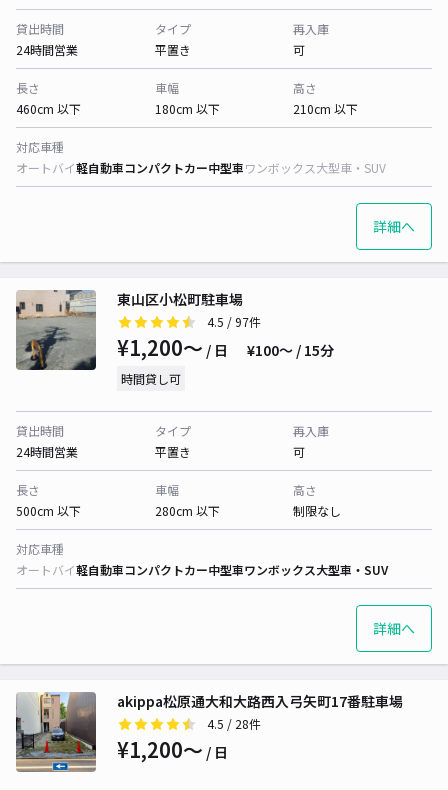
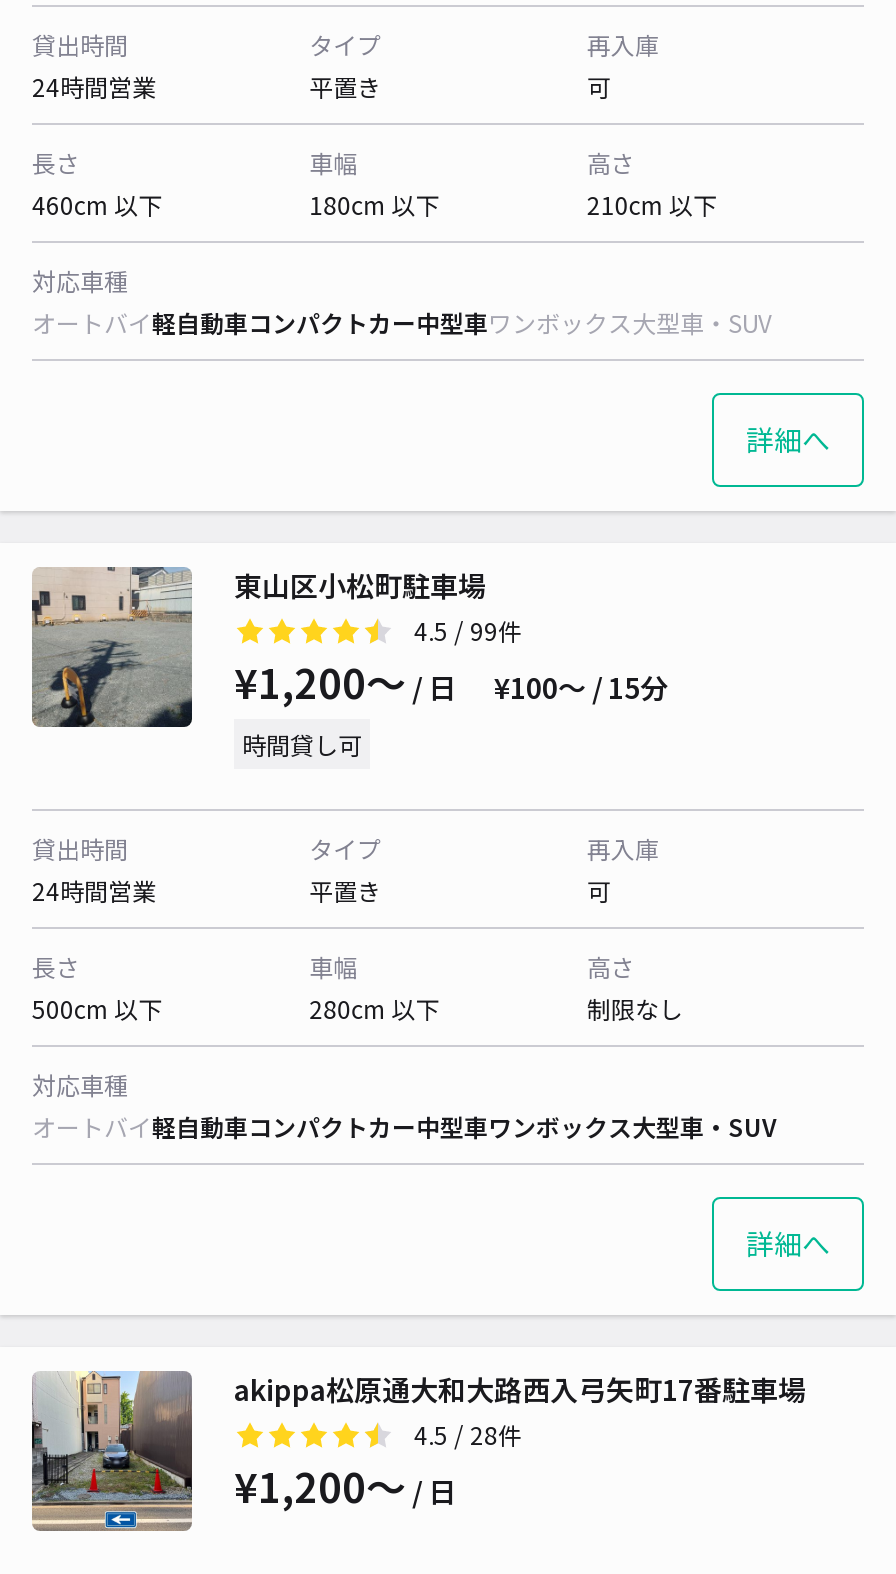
- 4.5 / 97件
+ 4.5 / 99件
